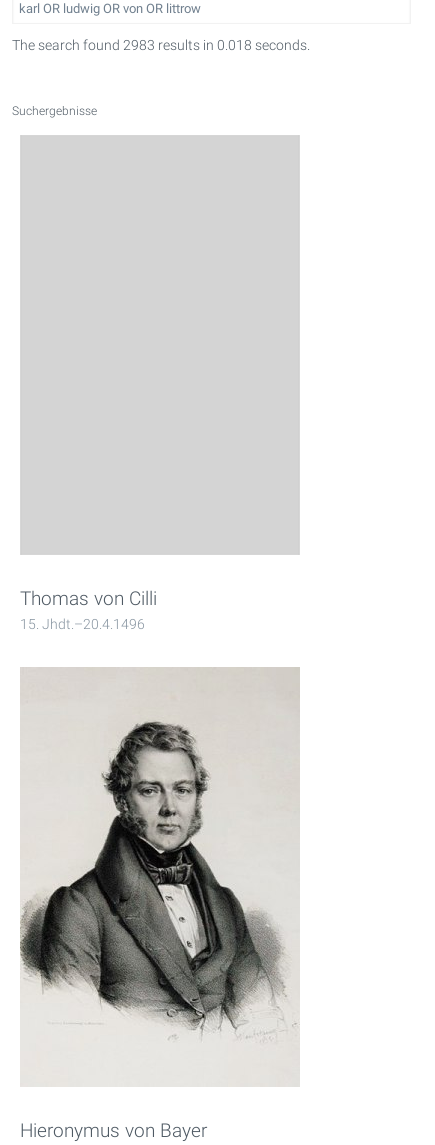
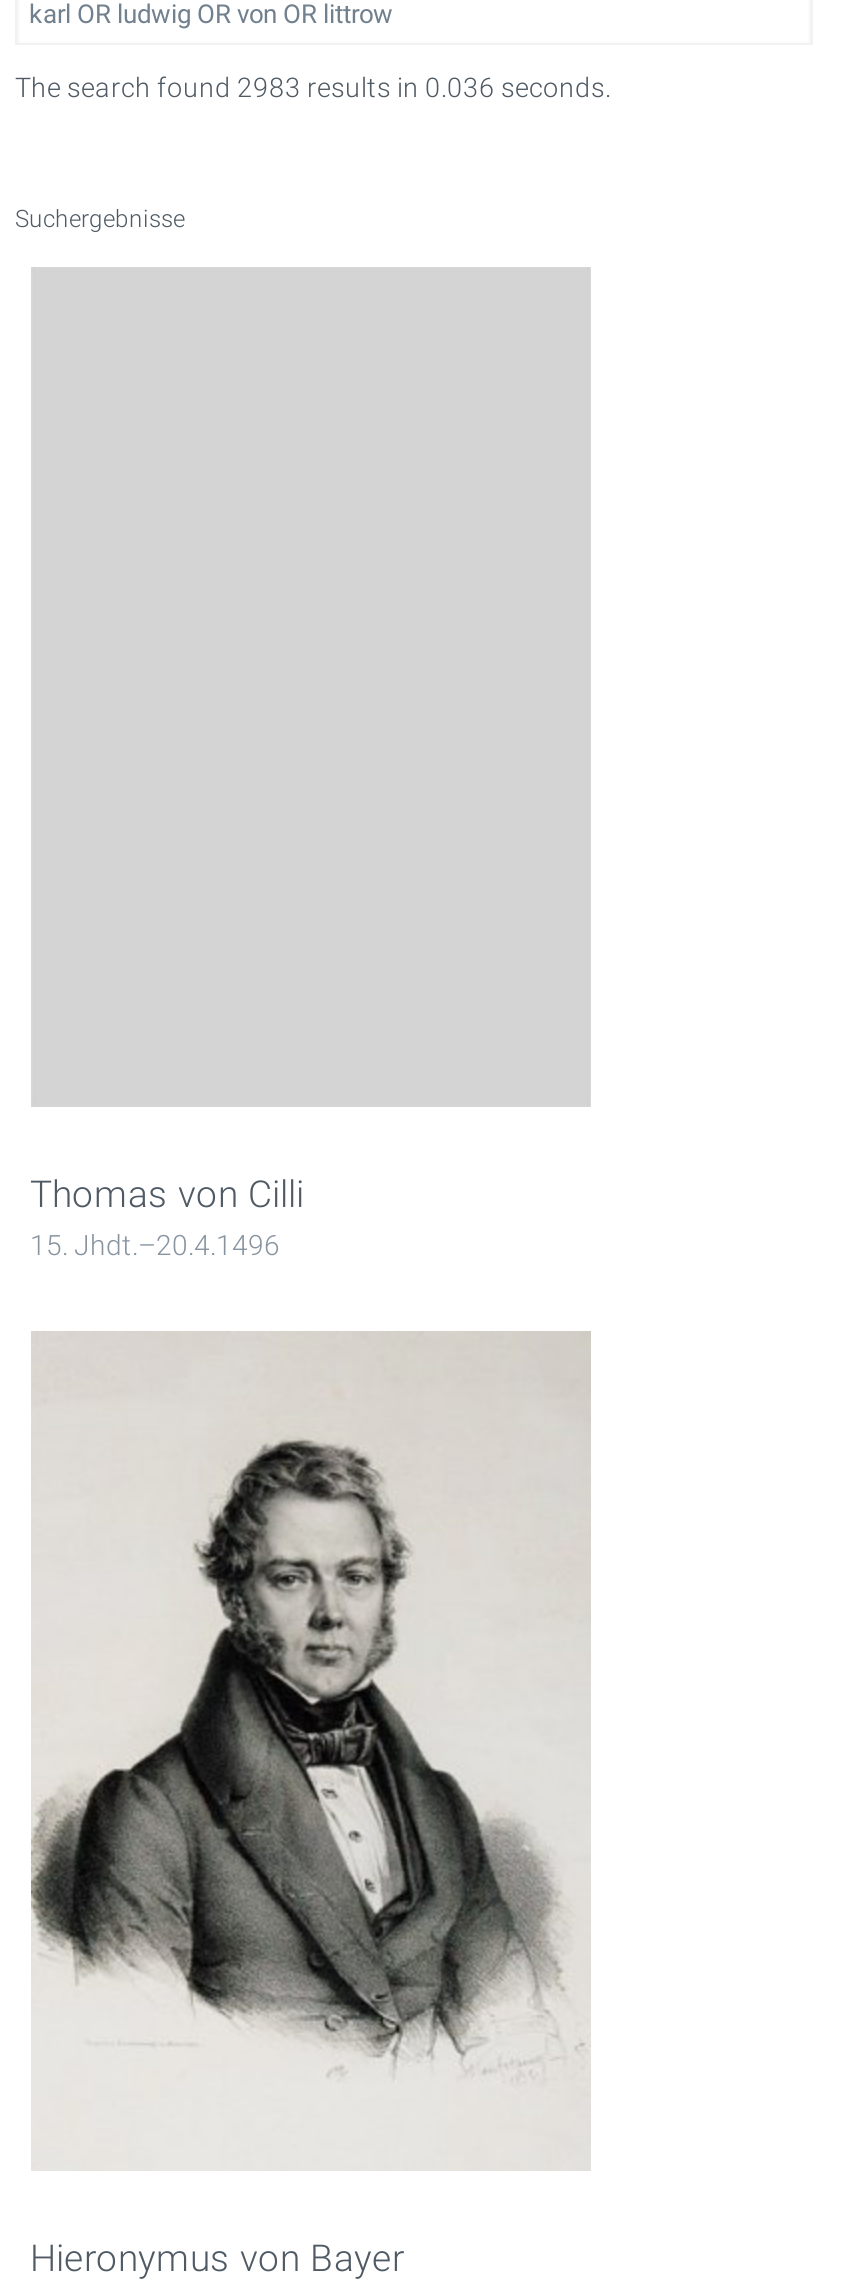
- The search found 2983 results in 0.018 seconds.
+ The search found 2983 results in 0.036 seconds.
